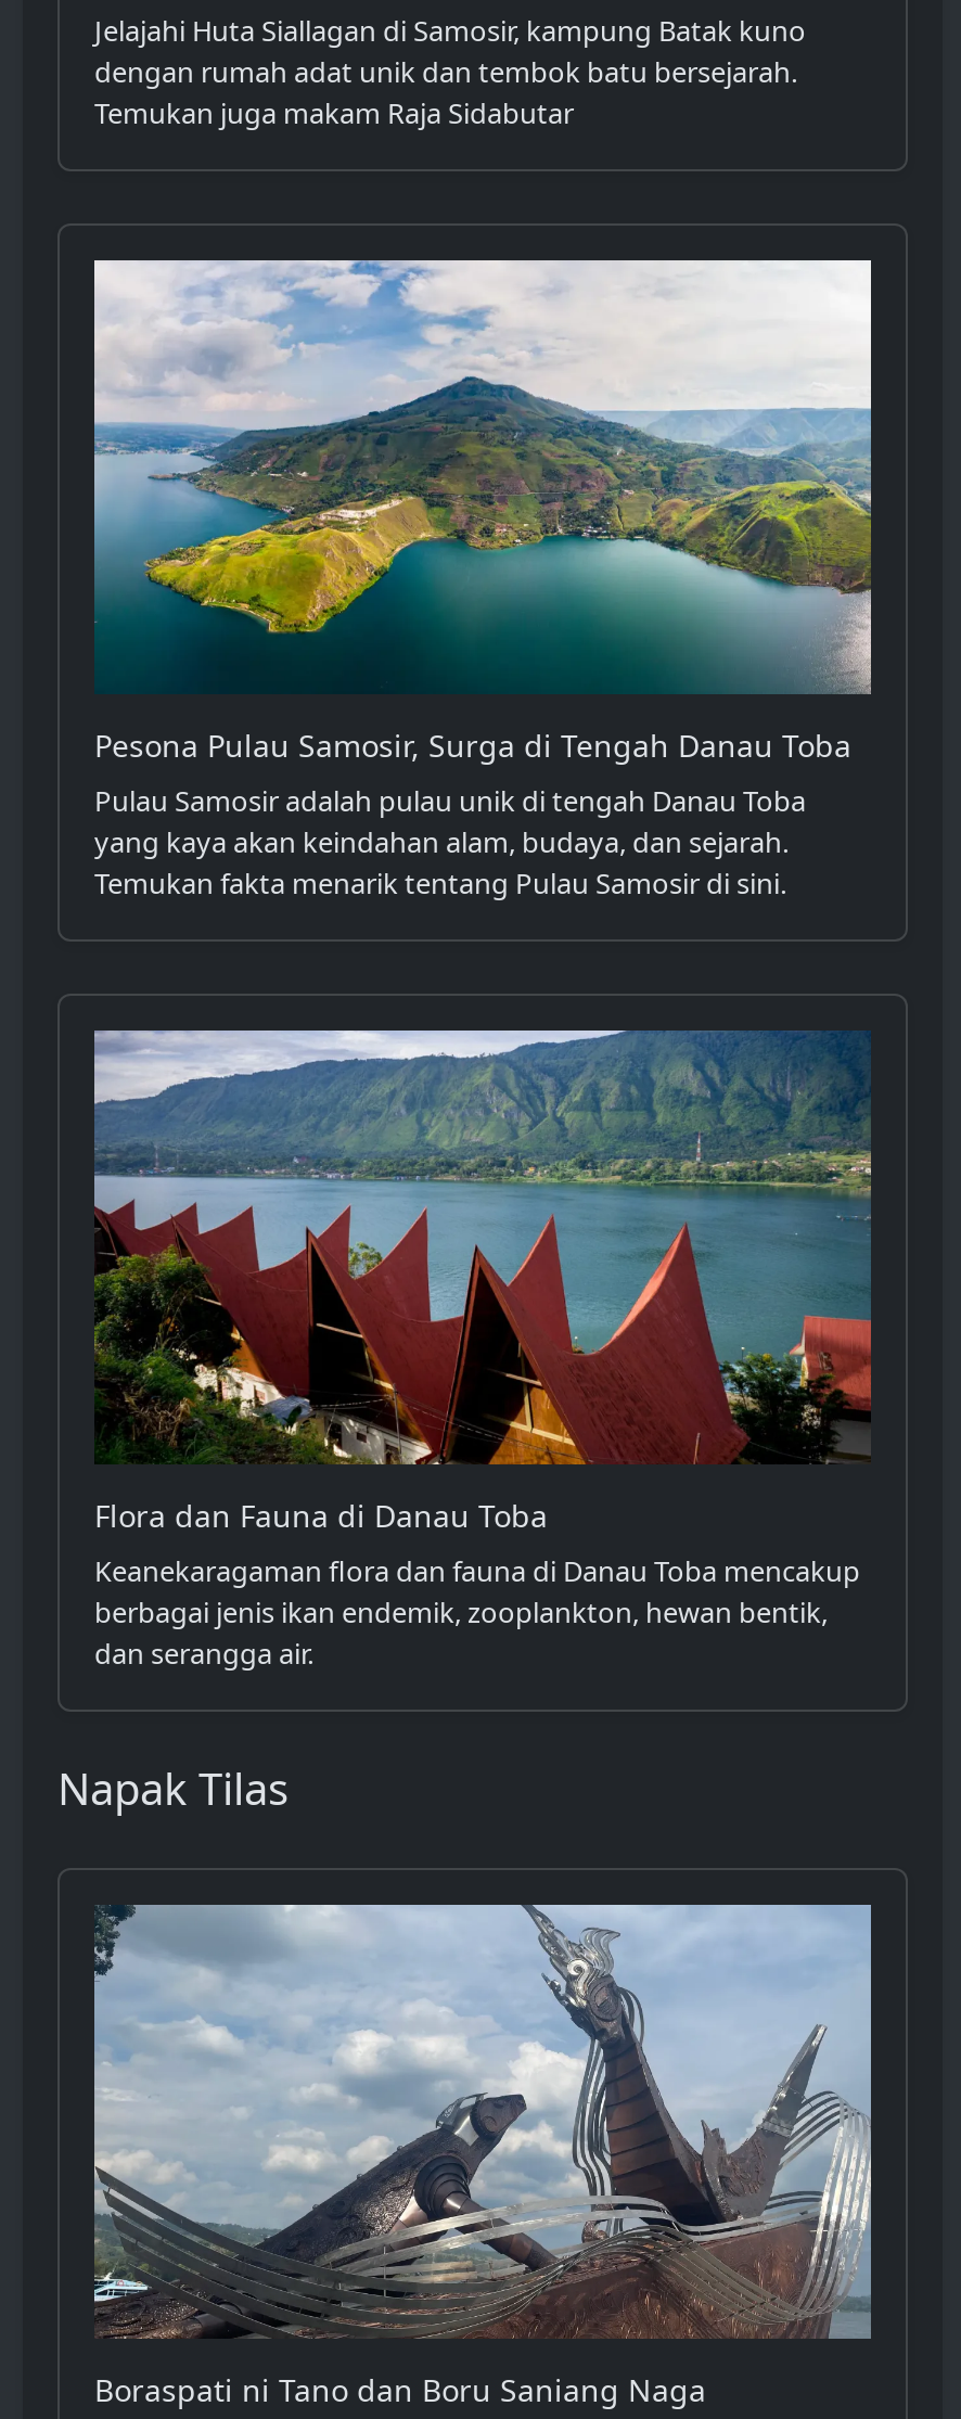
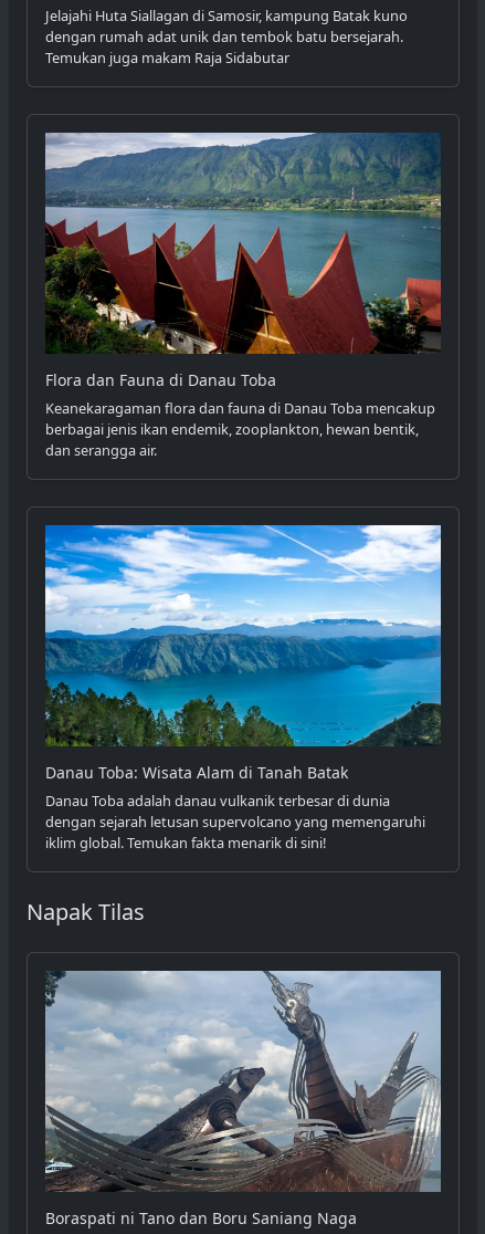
- [image]
- Pesona Pulau Samosir, Surga di Tengah Danau Toba
- Pulau Samosir adalah pulau unik di tengah Danau Toba
- yang kaya akan keindahan alam, budaya, dan sejarah.
- Temukan fakta menarik tentang Pulau Samosir di sini.

moved up: [image] | Flora dan Fauna di Danau Toba | Keanekaragaman flora dan fauna di Danau Toba mencakup | berbagai jenis ikan endemik, zooplankton, hewan bentik, | dan serangga air.

+ [image]
+ Danau Toba: Wisata Alam di Tanah Batak
+ Danau Toba adalah danau vulkanik terbesar di dunia
+ dengan sejarah letusan supervolcano yang memengaruhi
+ iklim global. Temukan fakta menarik di sini!
